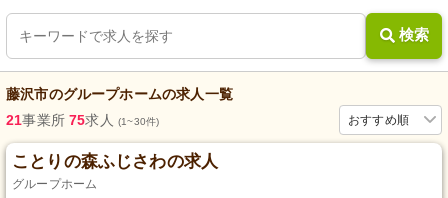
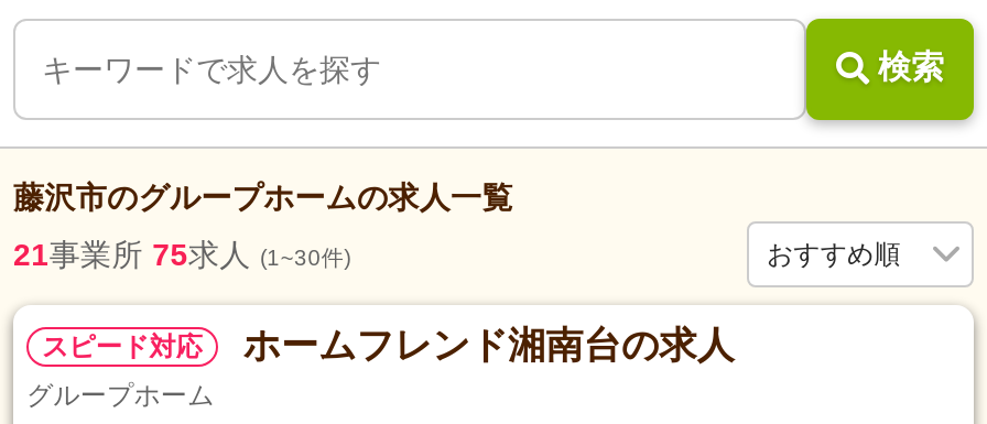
- ことりの森ふじさわの求人
+ スピード対応
+ ホームフレンド湘南台の求人
